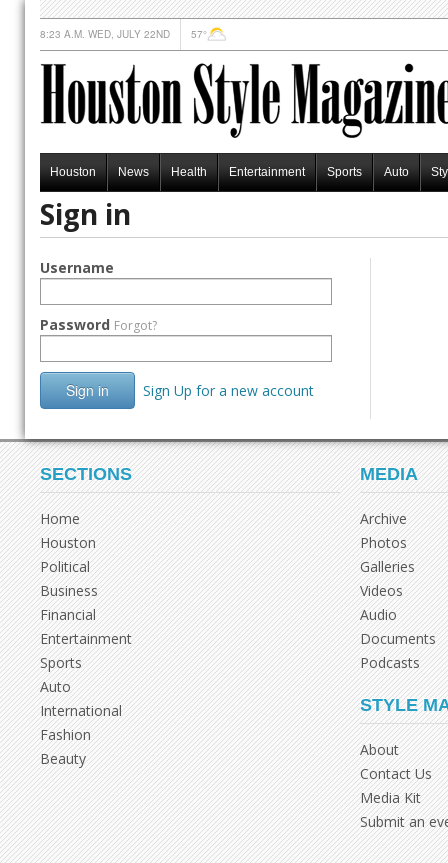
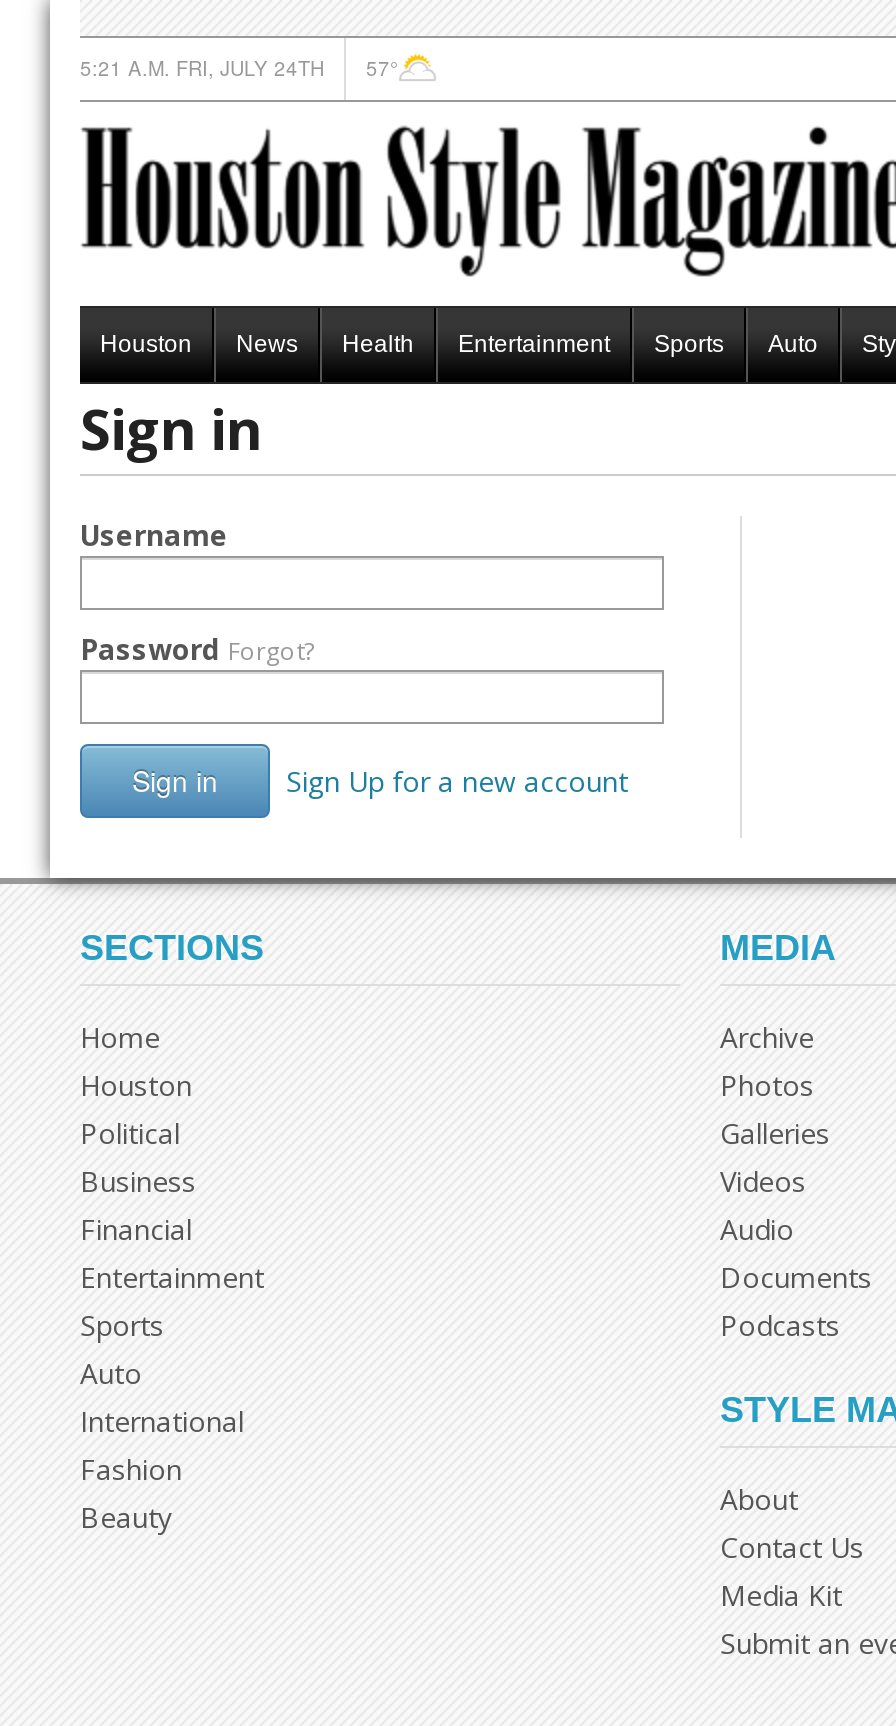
- 8:23 A.M. WED, JULY 22ND 57°
+ 5:21 A.M. FRI, JULY 24TH 57°
